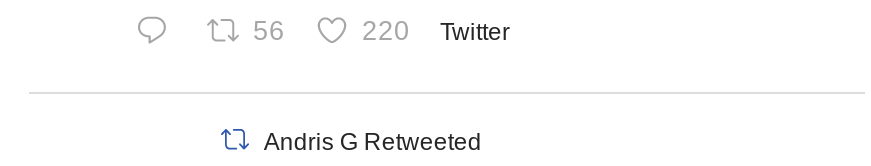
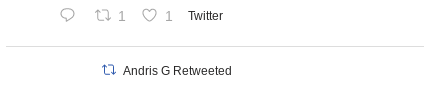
- 56
- 220
+ 1
+ 1
